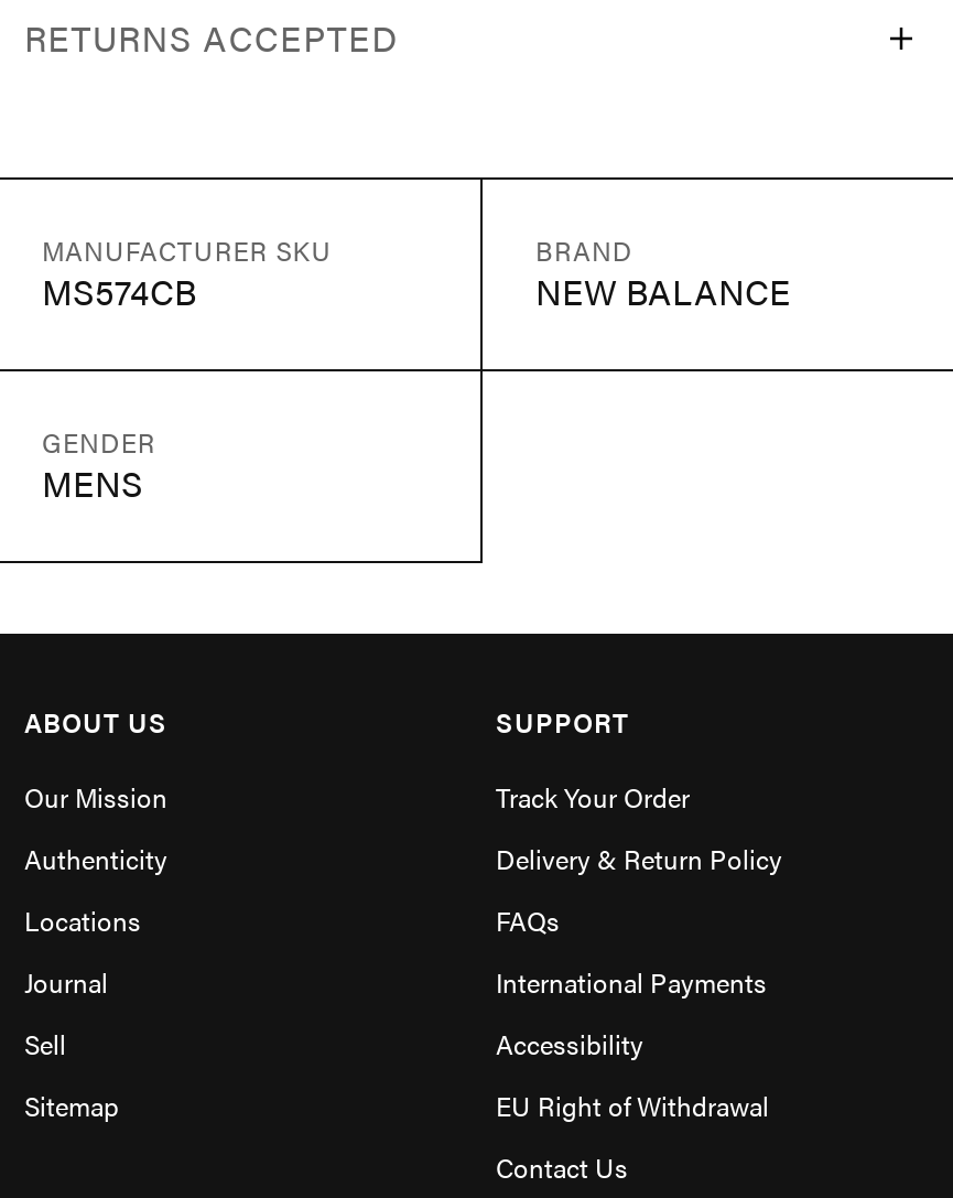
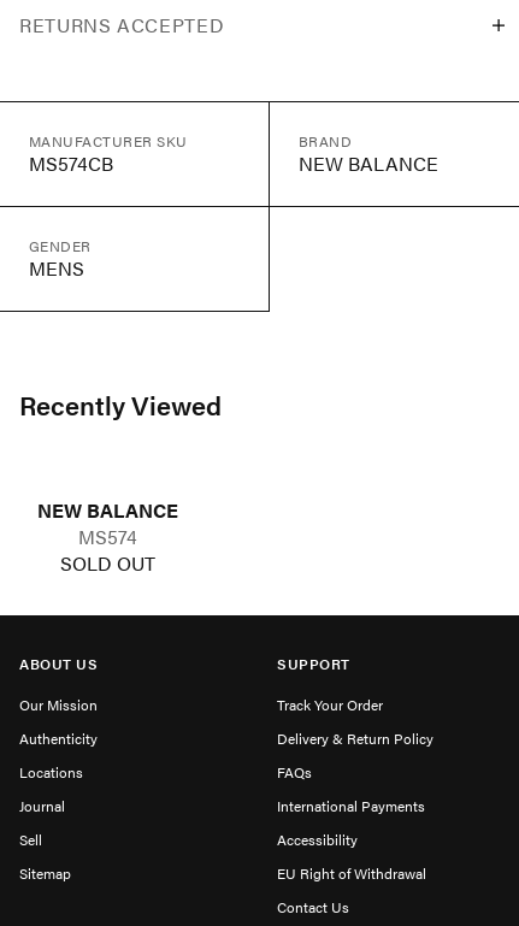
+ Recently Viewed
+ NEW BALANCE
+ MS574
+ SOLD OUT
